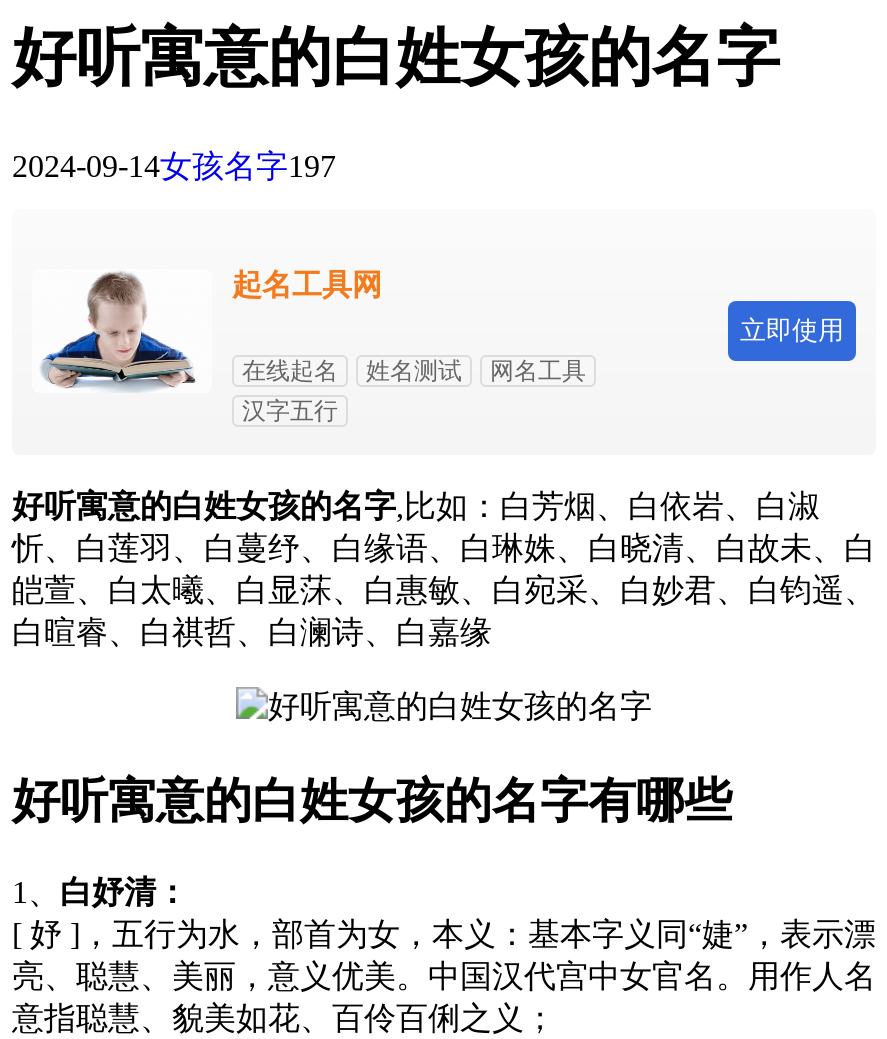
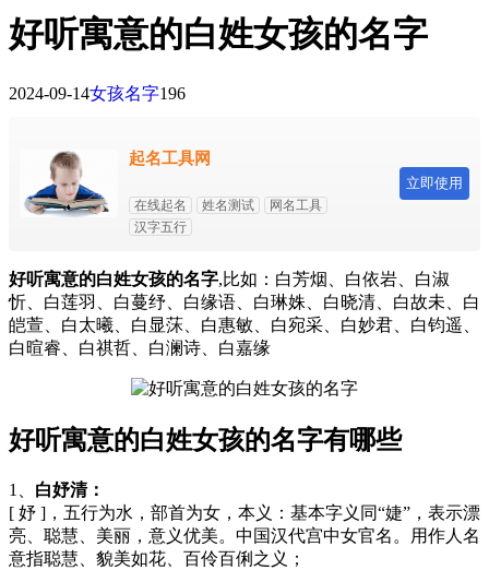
- 2024-09-14女孩名字197
+ 2024-09-14女孩名字196
